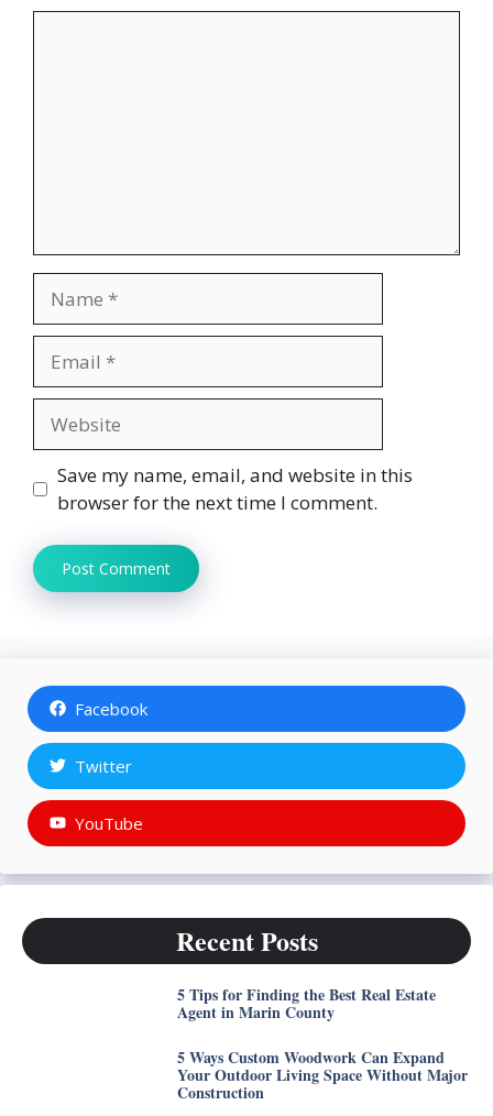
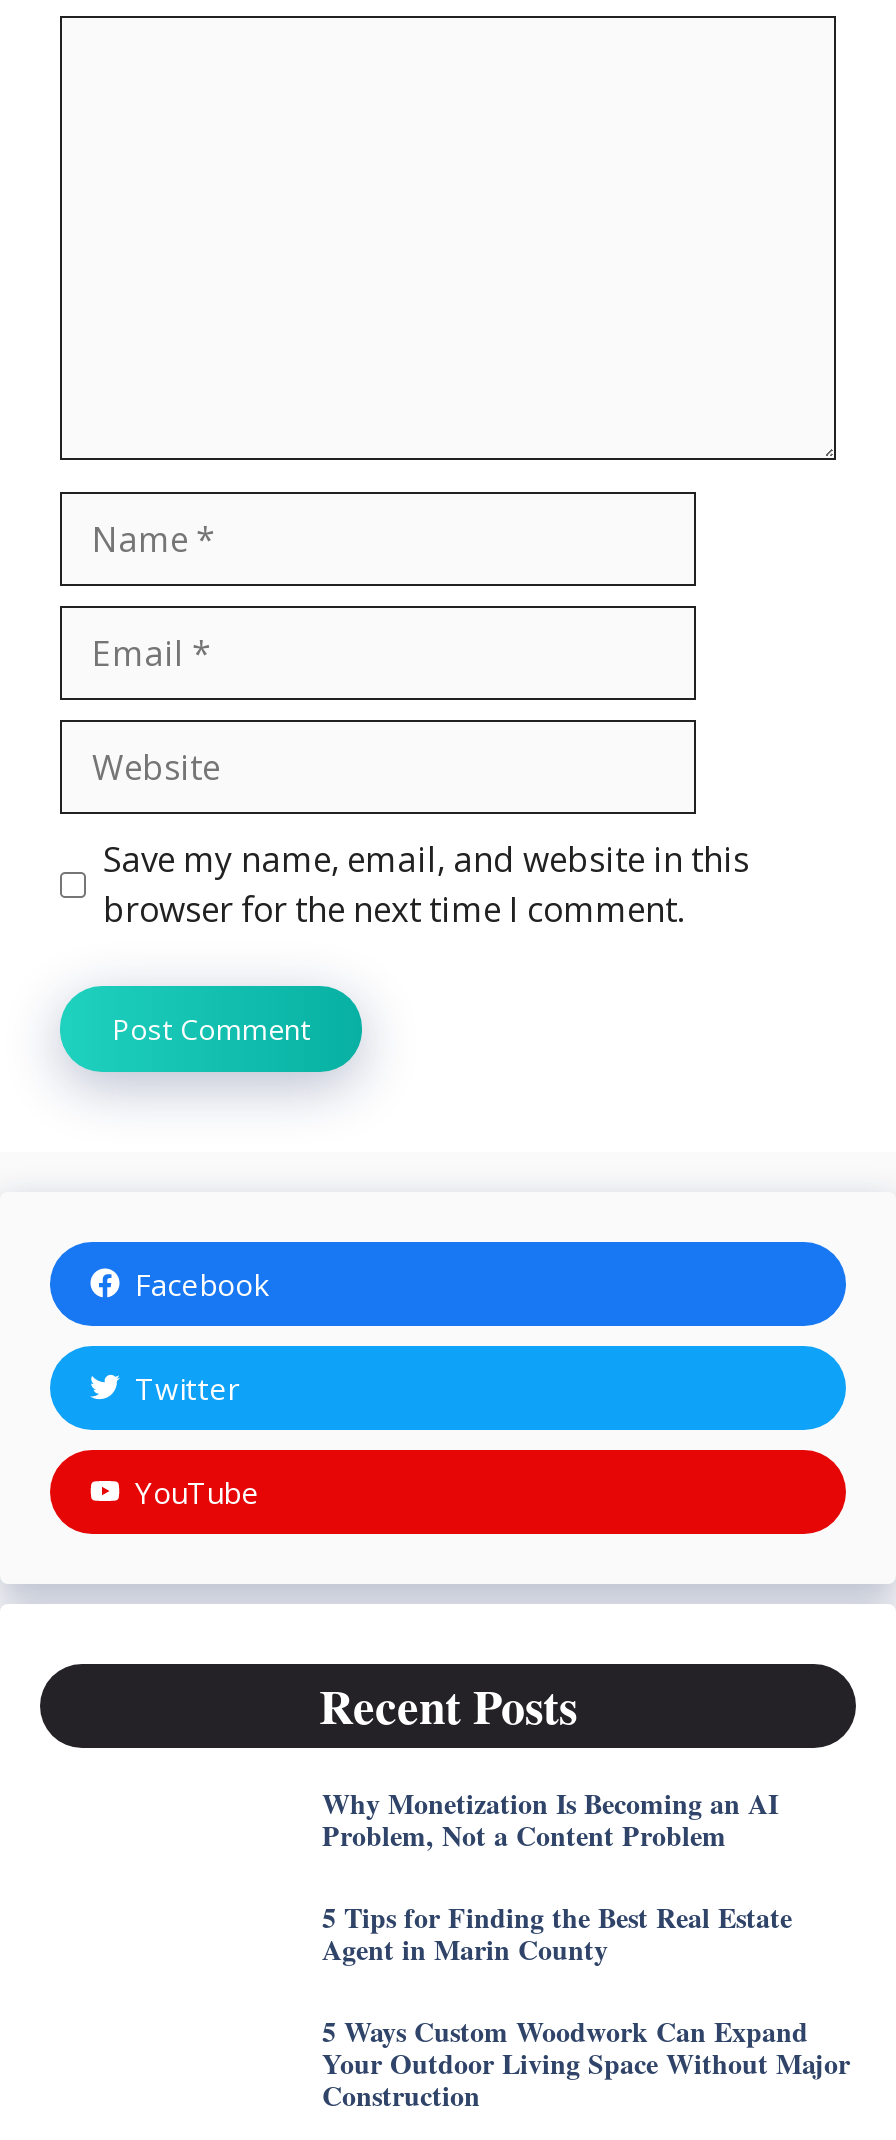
+ Why Monetization Is Becoming an AI
+ Problem, Not a Content Problem
